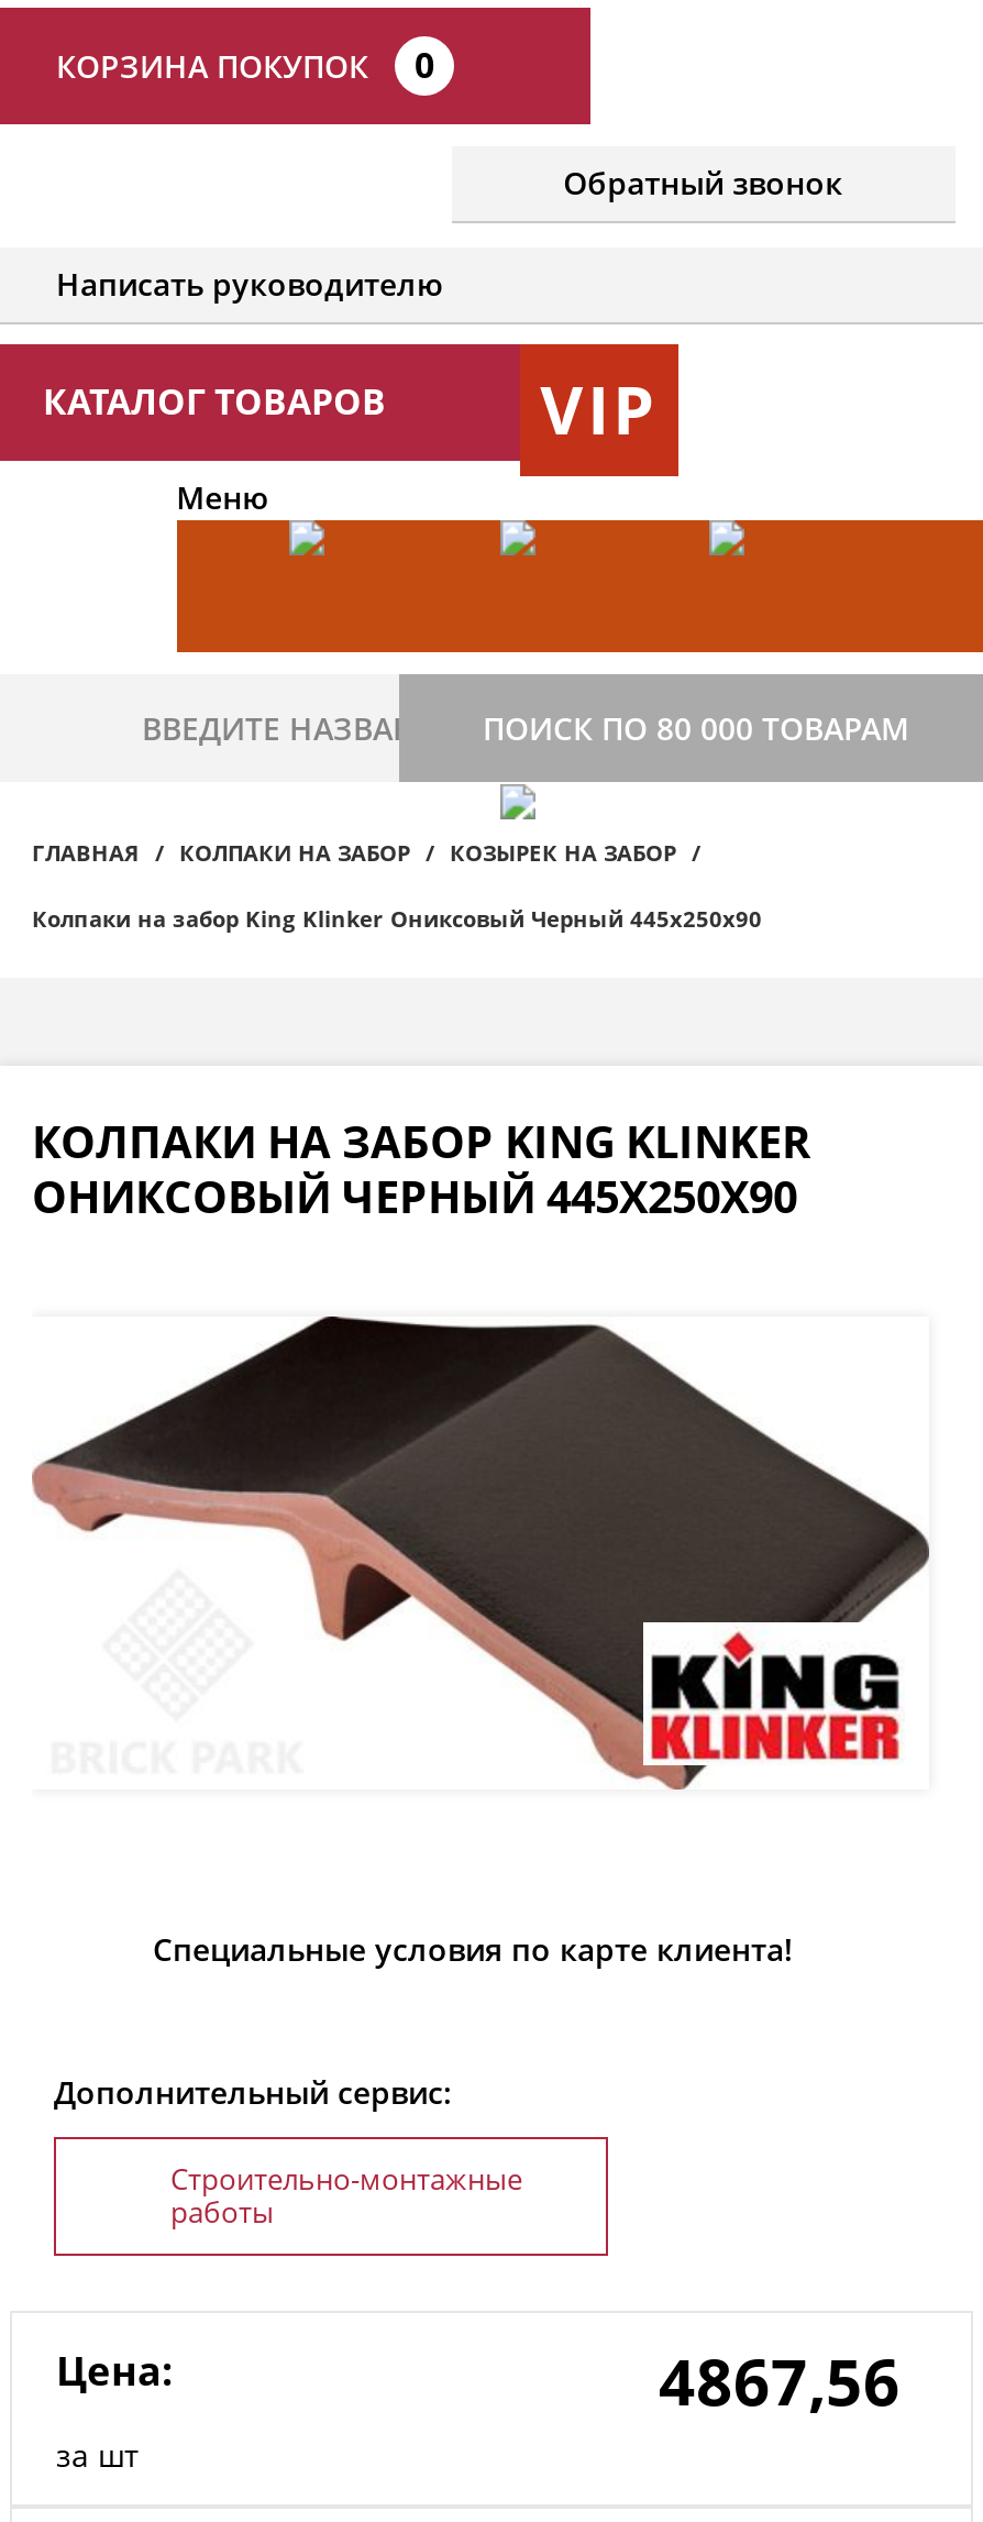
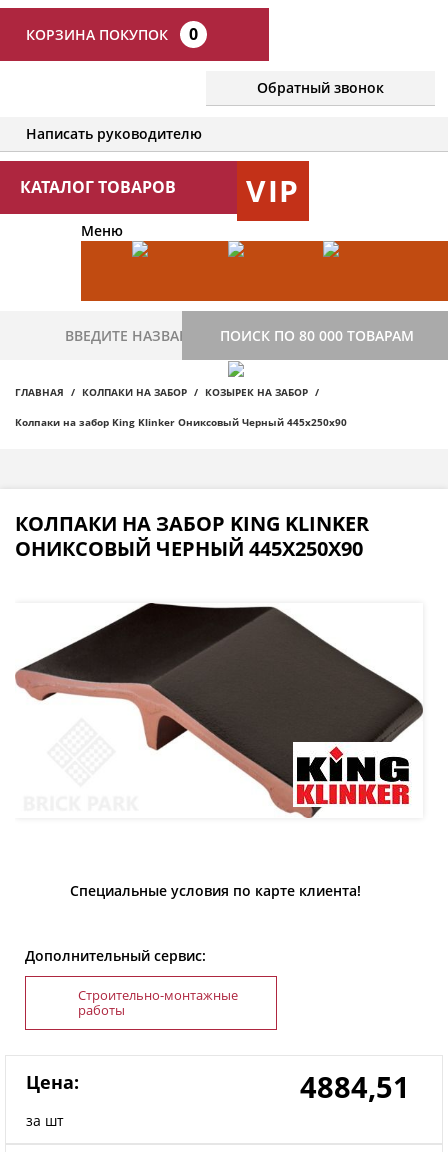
- 4867,56
+ 4884,51
